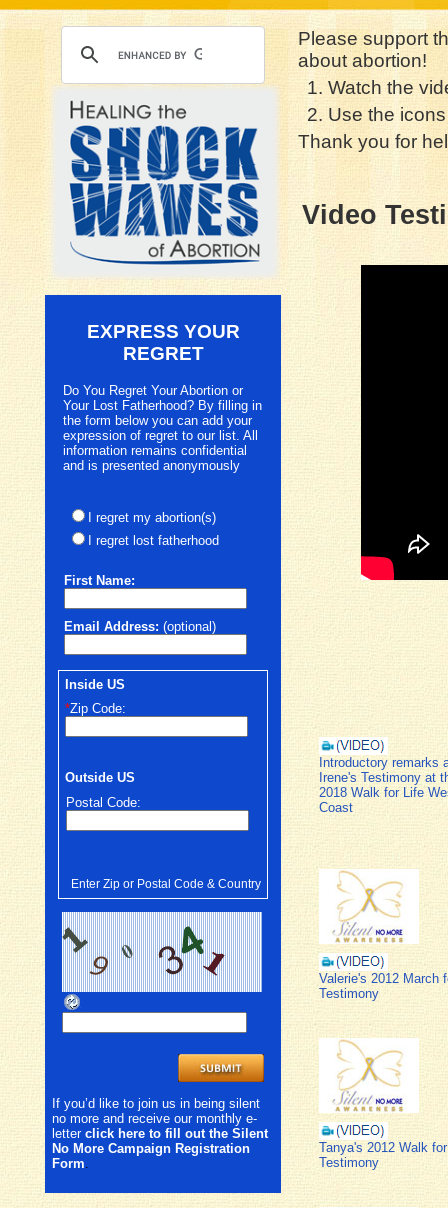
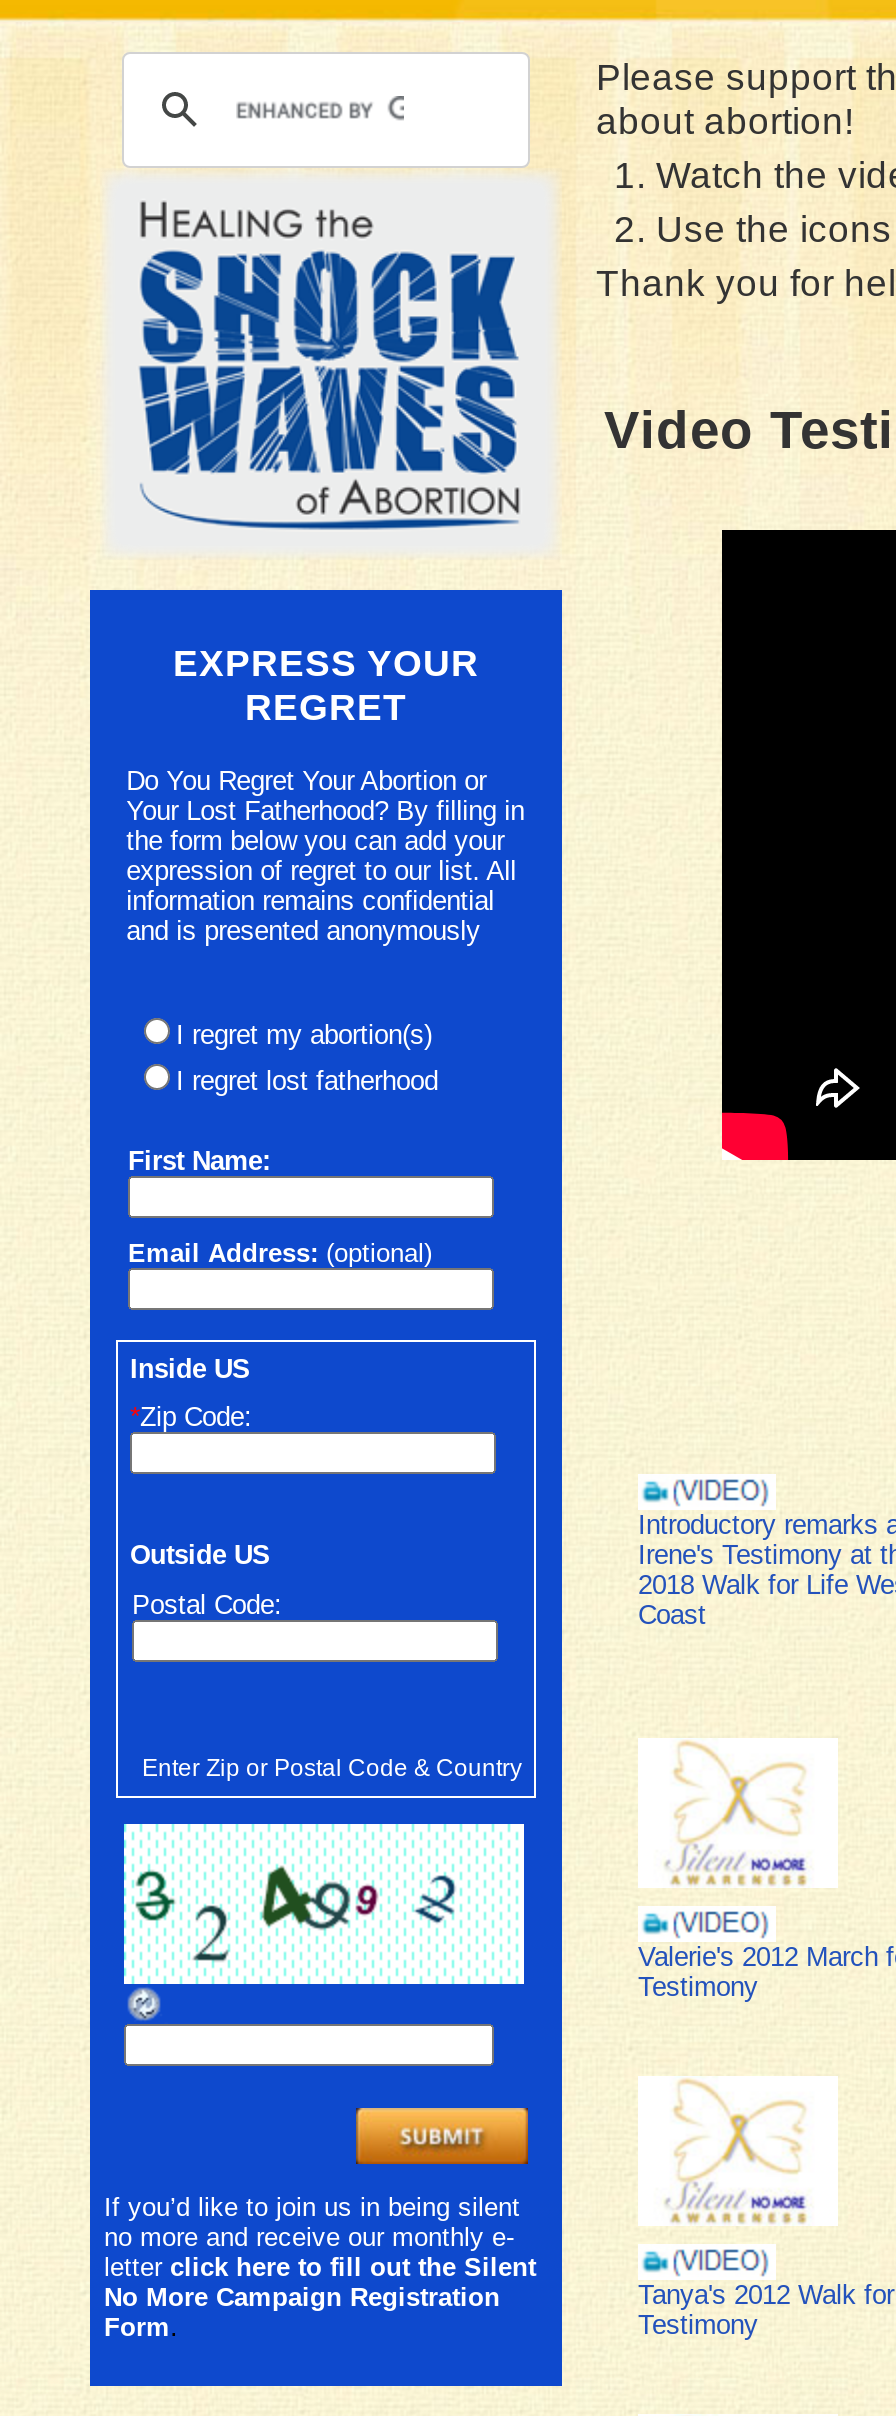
- [image]
+ [image]
